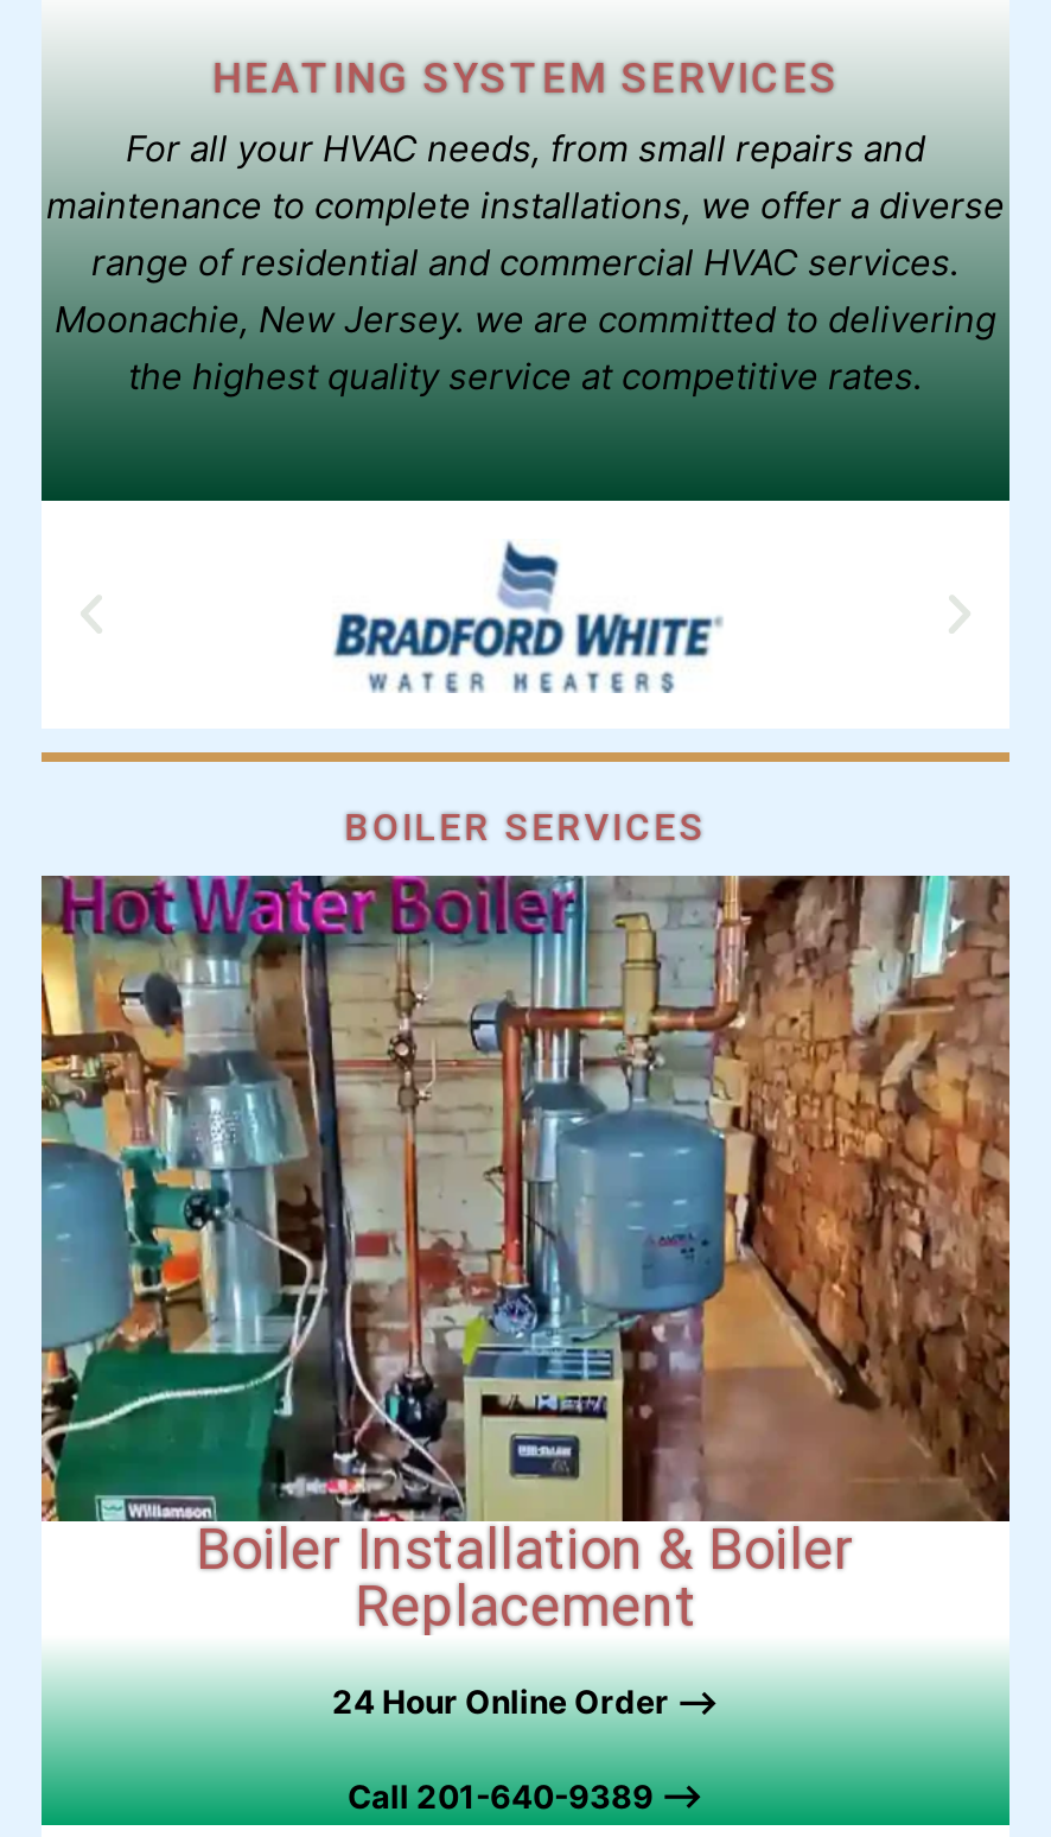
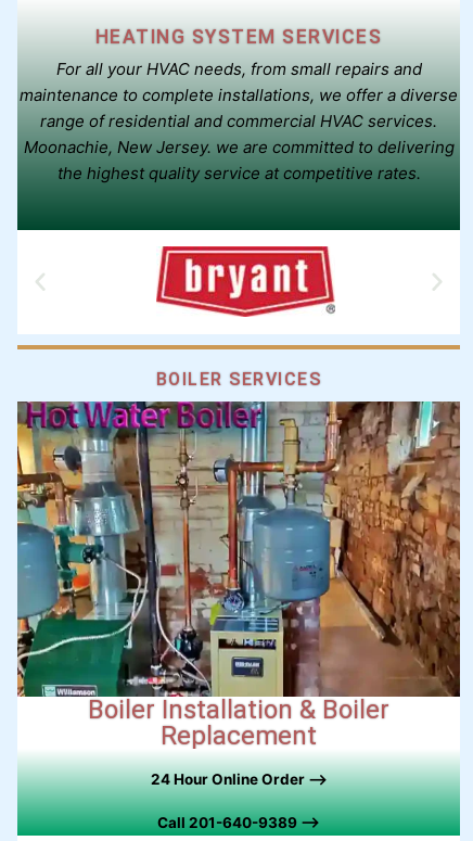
- [image]
+ [image]
